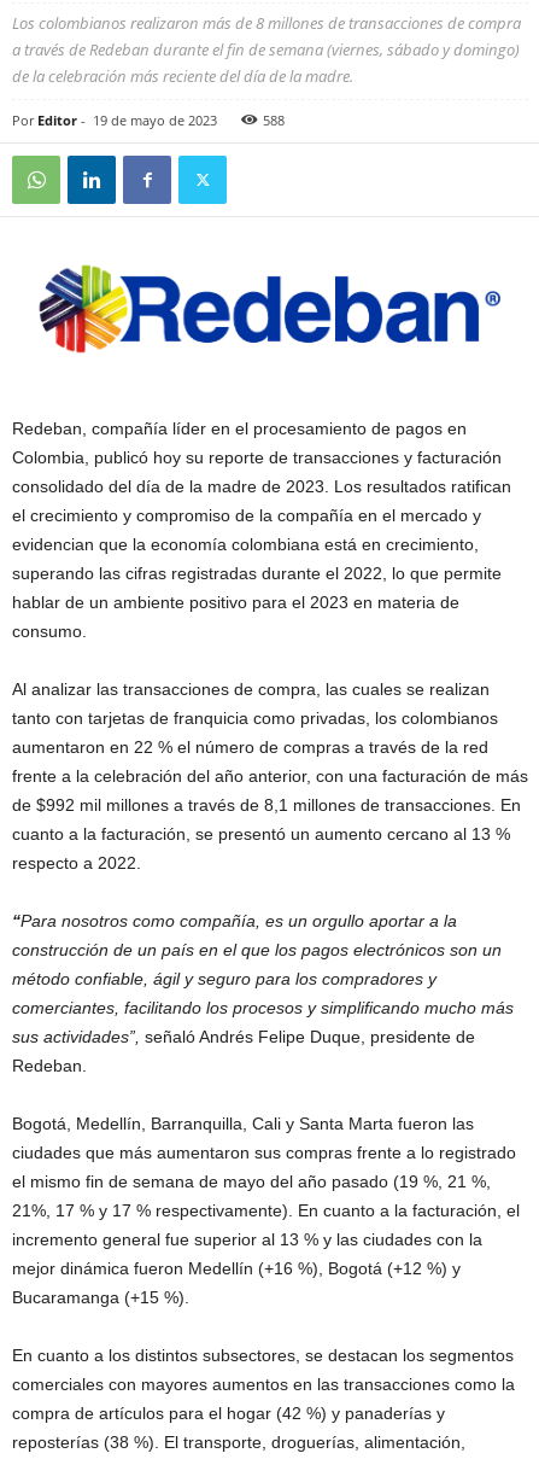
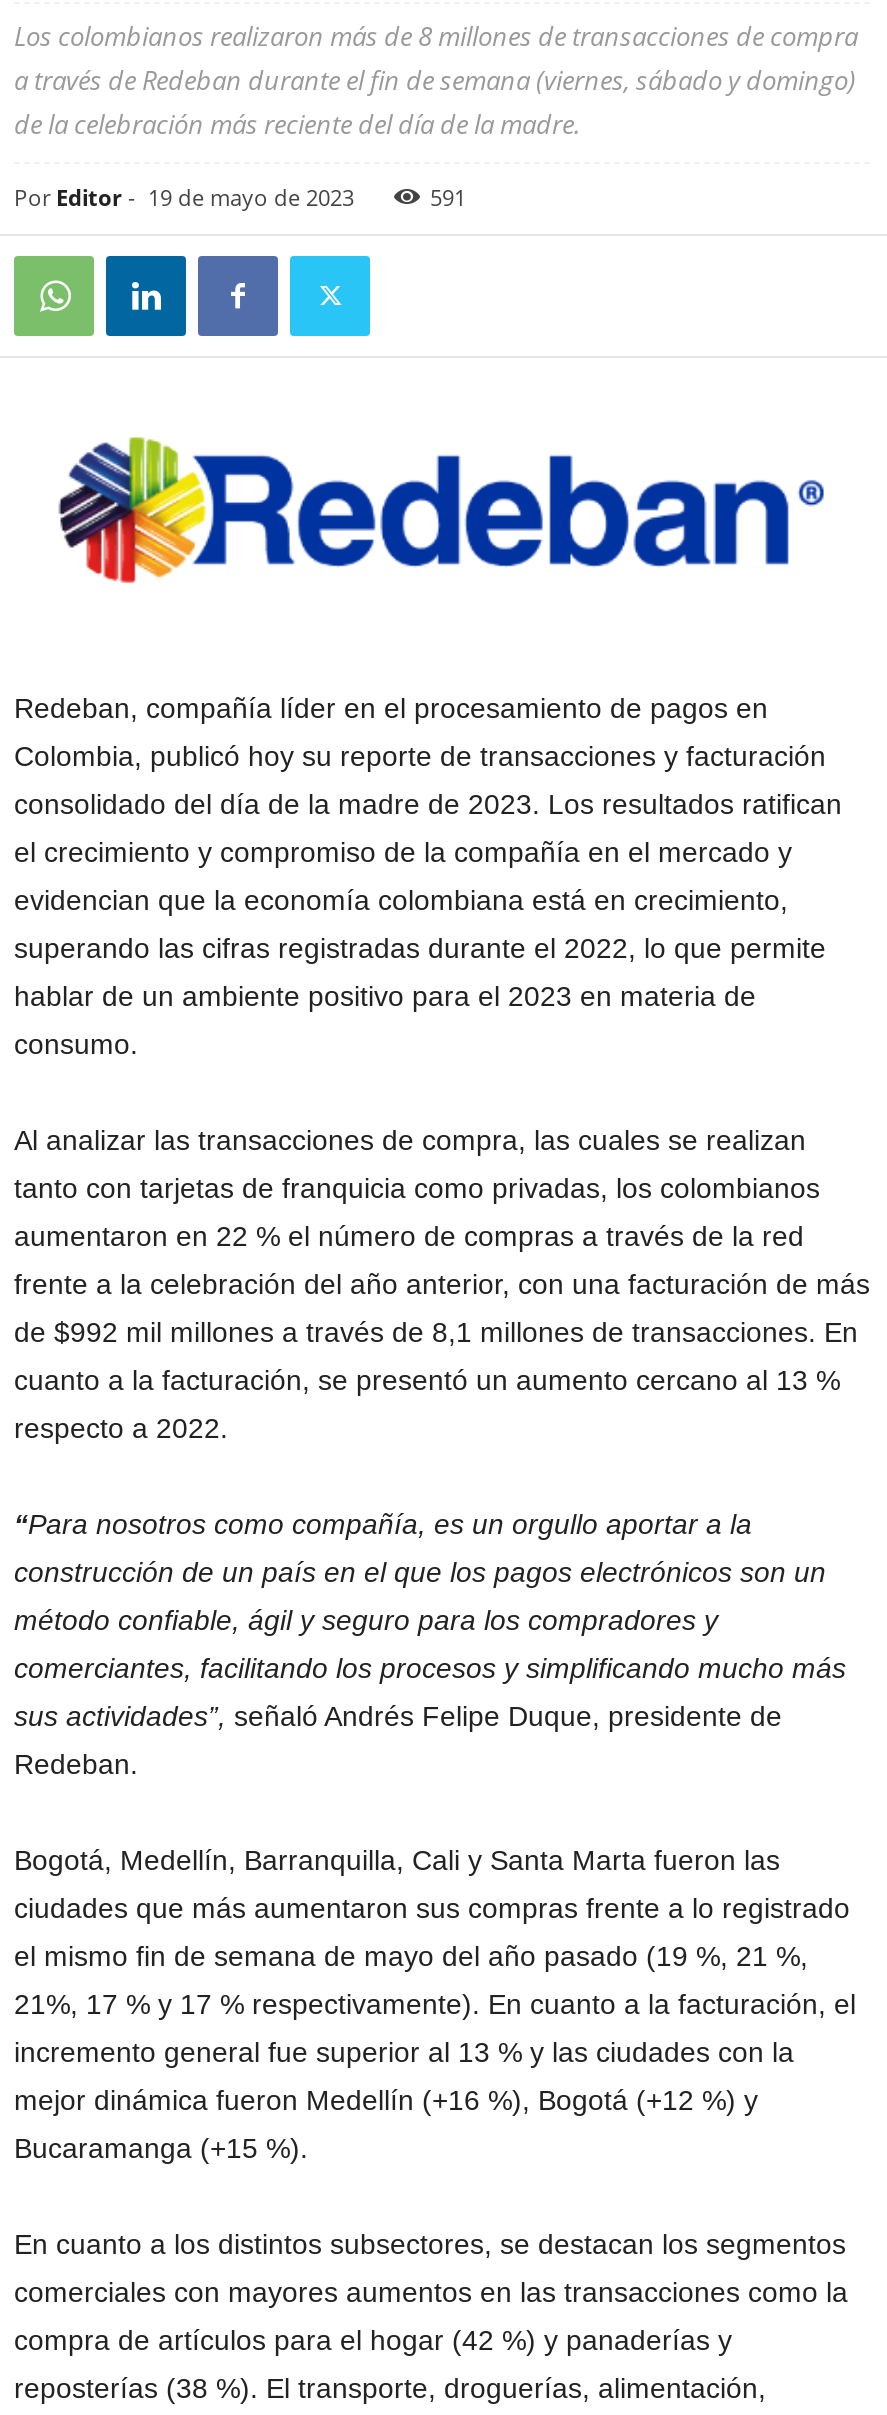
- 588
+ 591
